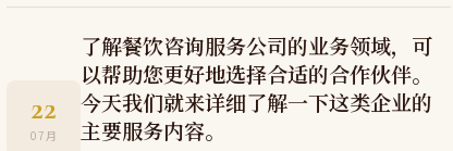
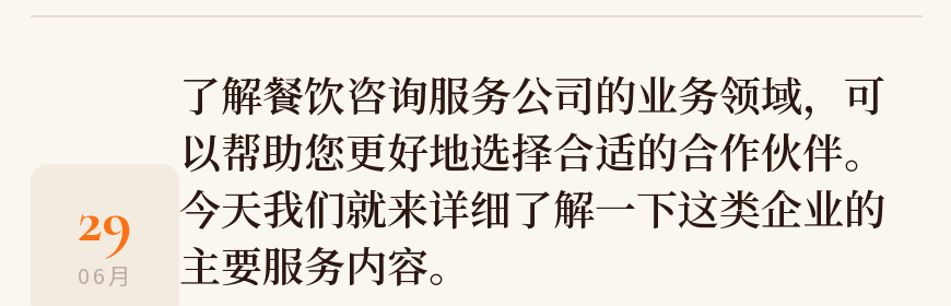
- 22
- 07月
+ 29
+ 06月
